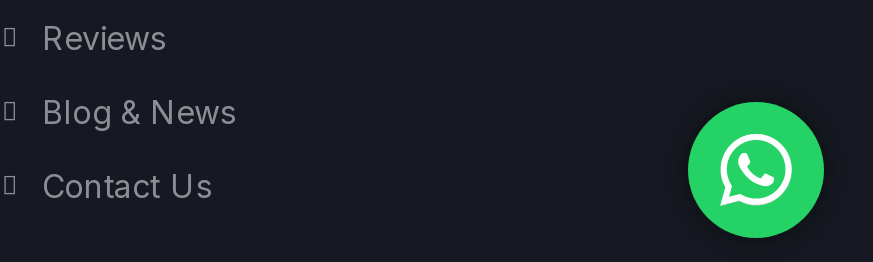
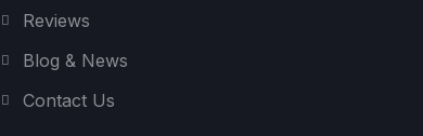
- [image]
